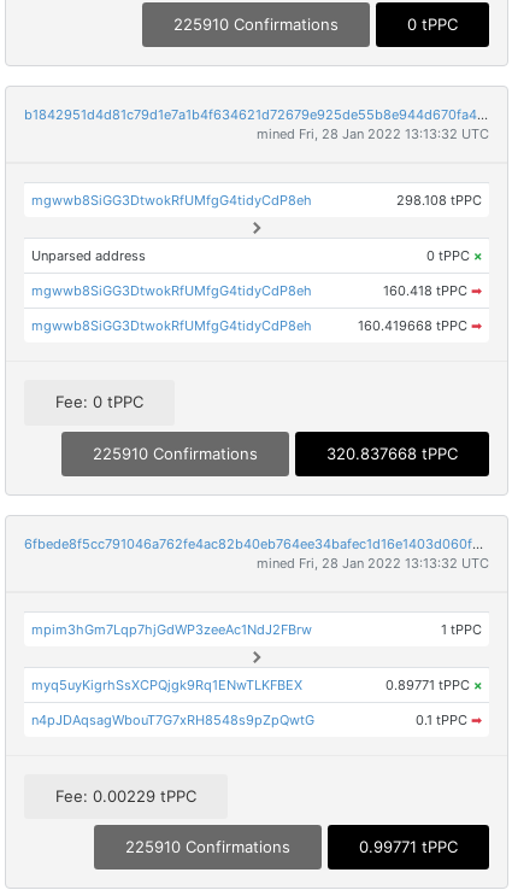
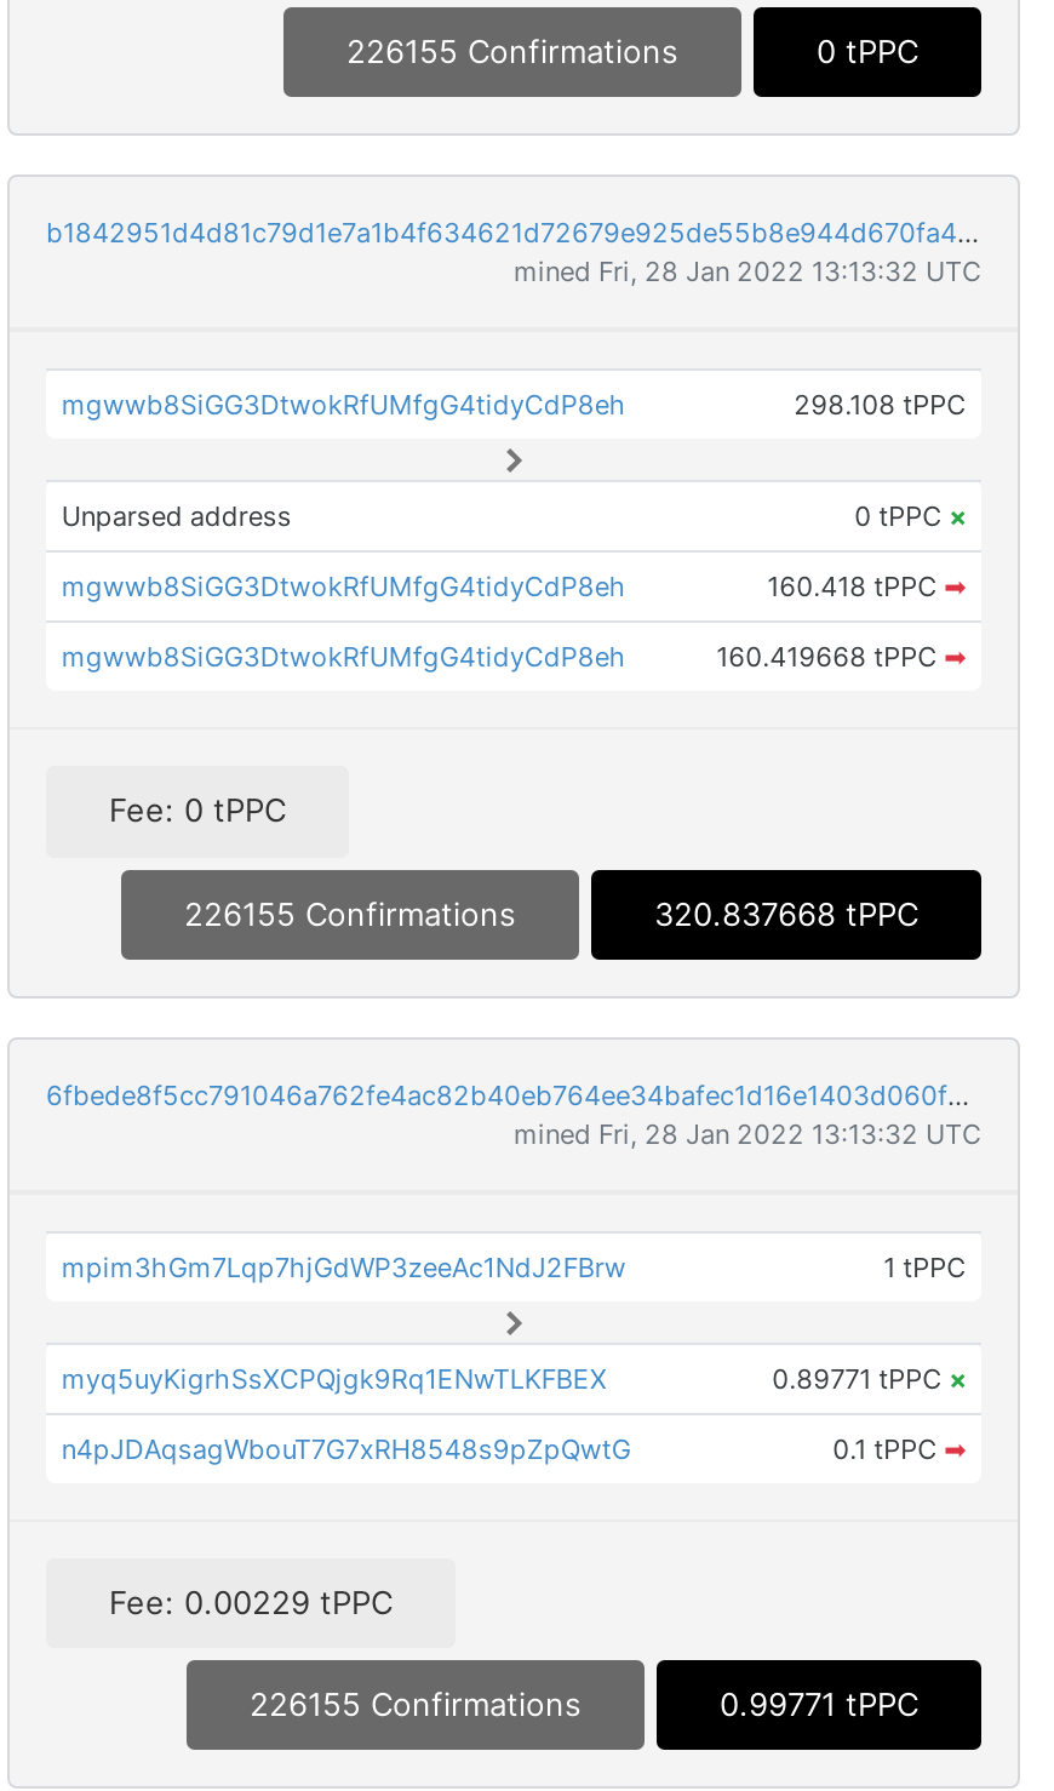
- 225910 Confirmations
+ 226155 Confirmations

- 225910 Confirmations
+ 226155 Confirmations

- 225910 Confirmations
+ 226155 Confirmations
